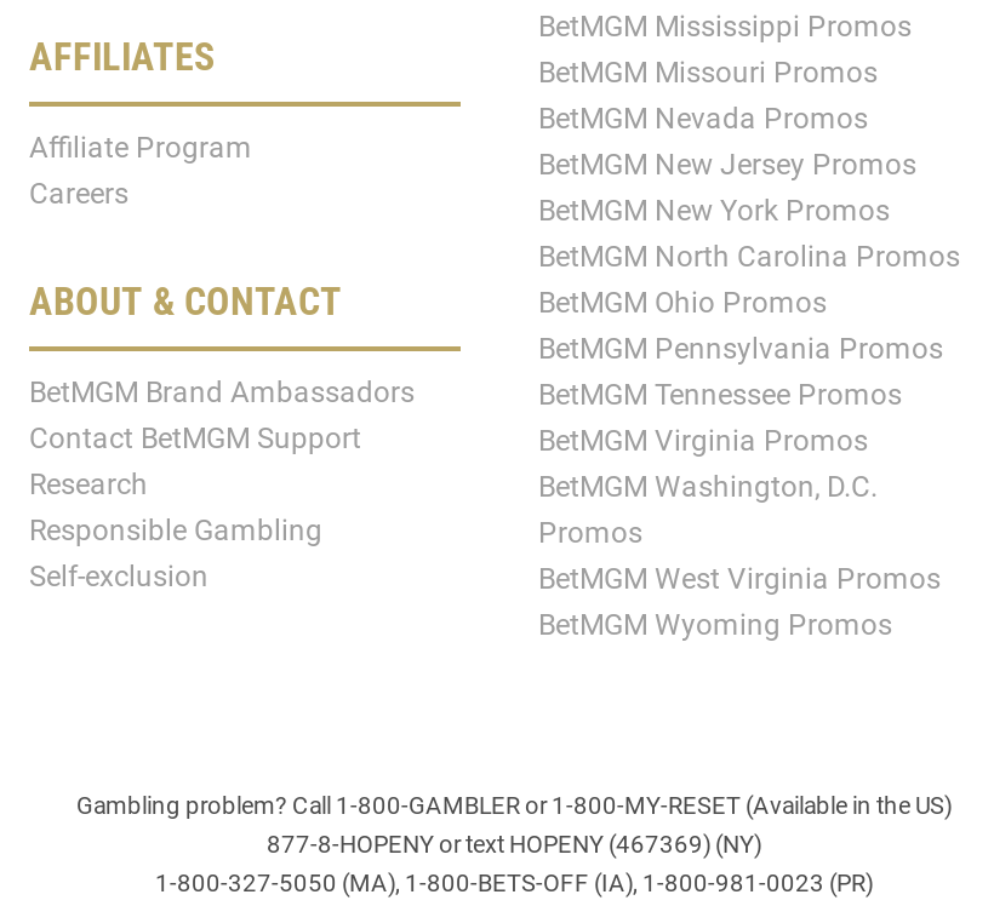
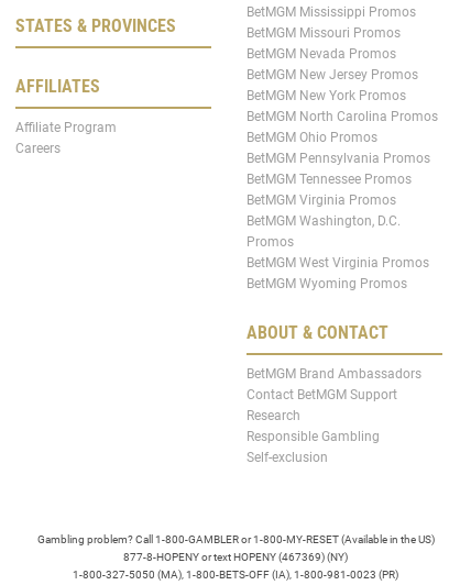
+ STATES & PROVINCES

moved down: ABOUT & CONTACT | BetMGM Brand Ambassadors | Contact BetMGM Support | Research | Responsible Gambling | Self-exclusion
